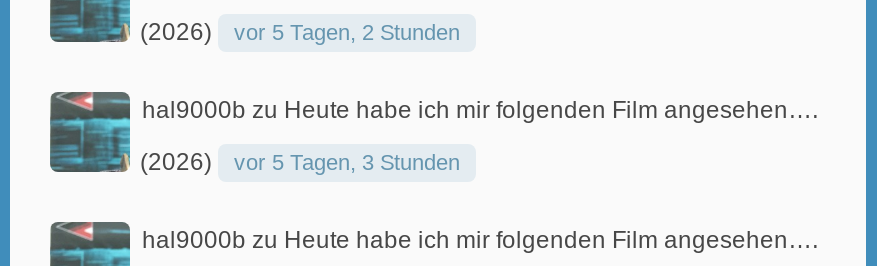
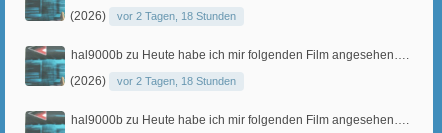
- vor 5 Tagen, 2 Stunden
+ vor 2 Tagen, 18 Stunden

- vor 5 Tagen, 3 Stunden
+ vor 2 Tagen, 18 Stunden
